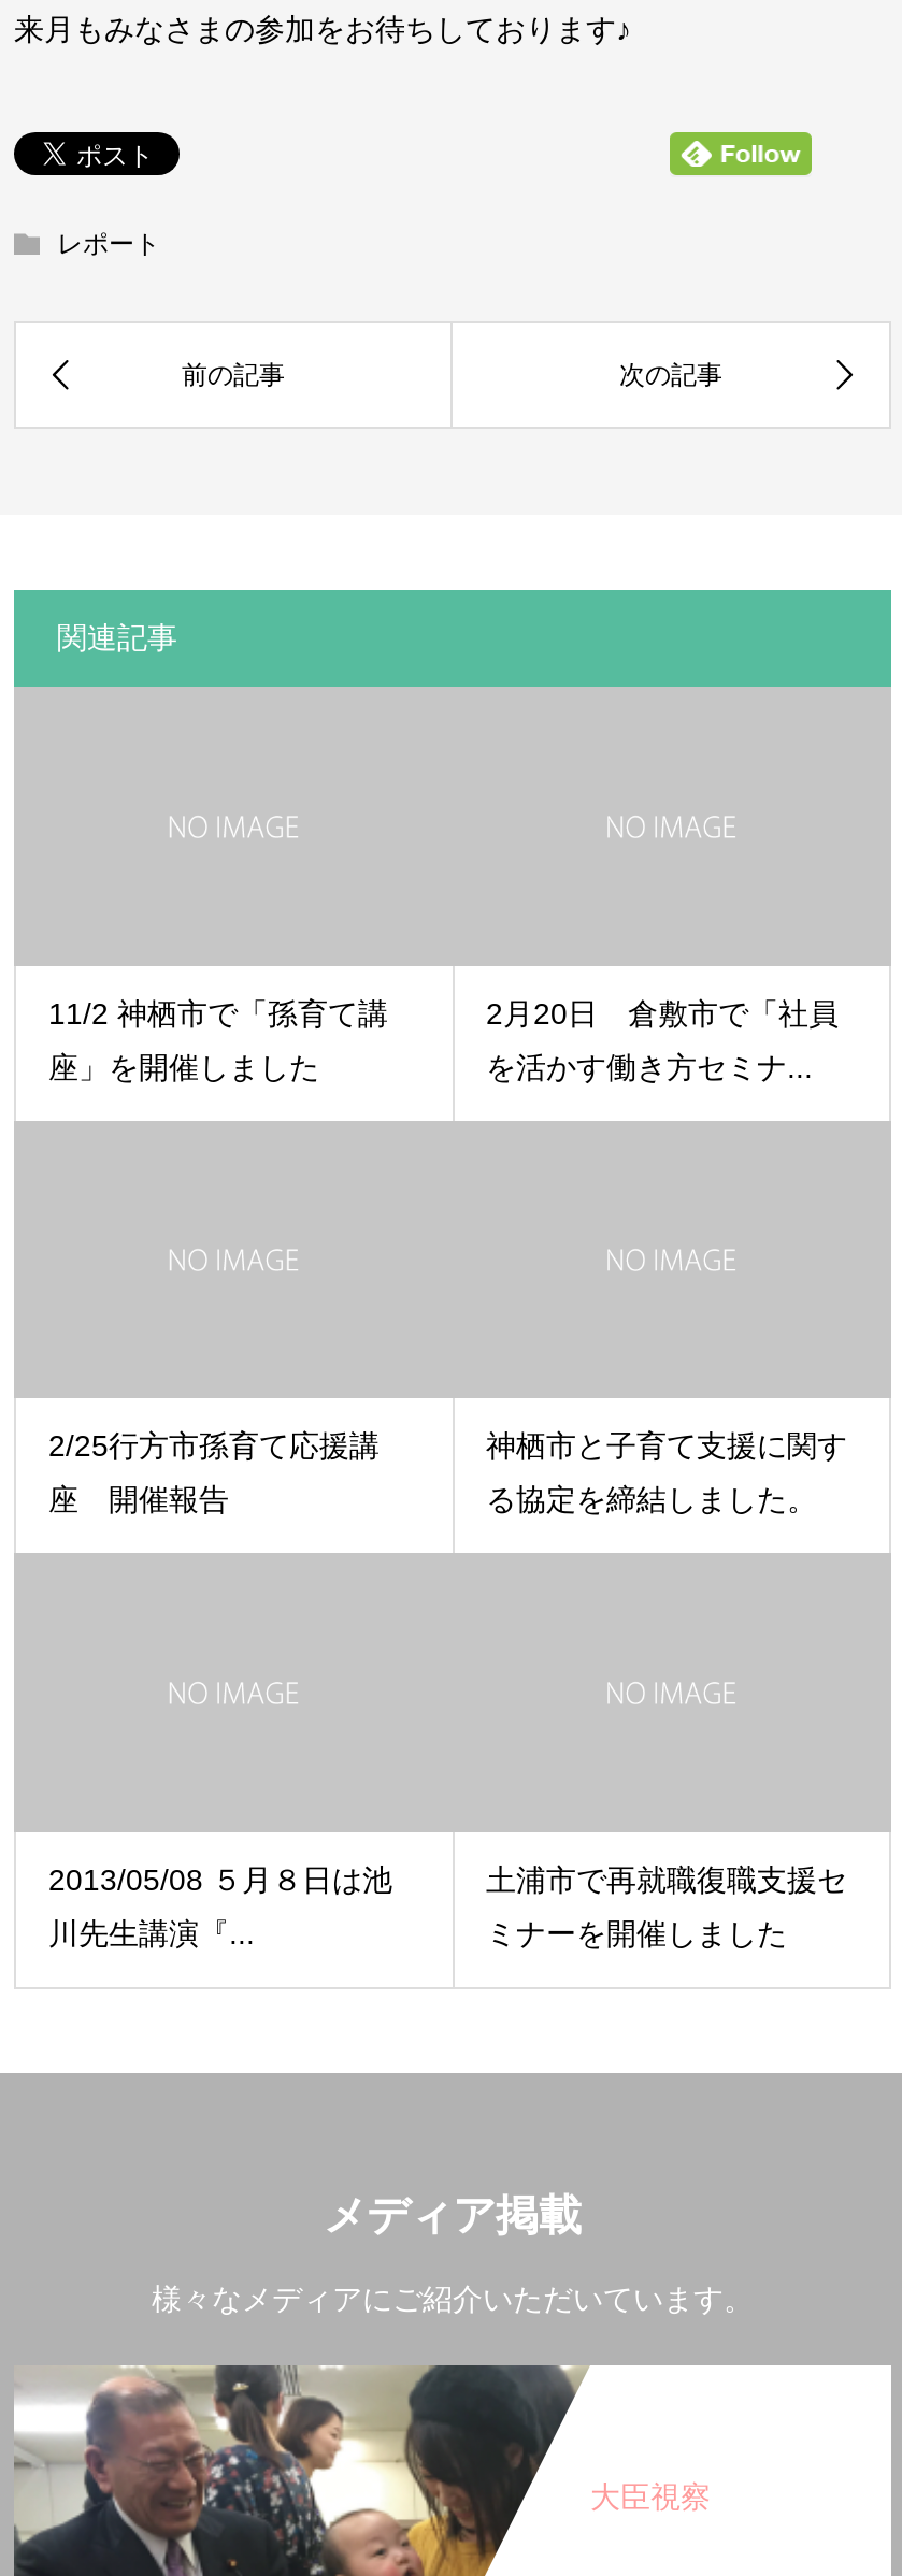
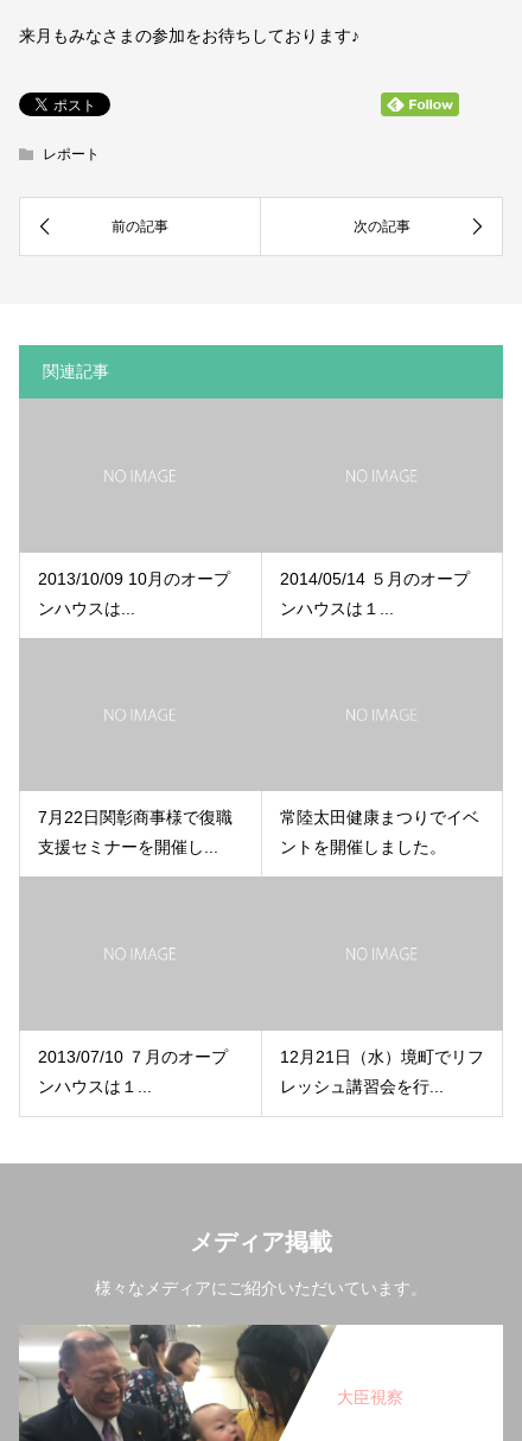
- 11/2 神栖市で「孫育て講
+ 2013/10/09 10月のオープ

- 2月20日 倉敷市で「社員
+ 2014/05/14 ５月のオープ

- 座」を開催しました
+ ンハウスは...

- を活かす働き方セミナ...
+ ンハウスは１...

- 2/25行方市孫育て応援講
+ 7月22日関彰商事様で復職

- 神栖市と子育て支援に関す
+ 常陸太田健康まつりでイベ

- 座 開催報告
+ 支援セミナーを開催し...

- る協定を締結しました。
+ ントを開催しました。

- 2013/05/08 ５月８日は池
+ 2013/07/10 ７月のオープ

- 土浦市で再就職復職支援セ
+ 12月21日（水）境町でリフ

- 川先生講演『...
+ ンハウスは１...

- ミナーを開催しました
+ レッシュ講習会を行...
